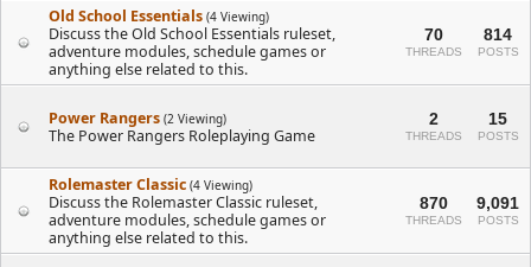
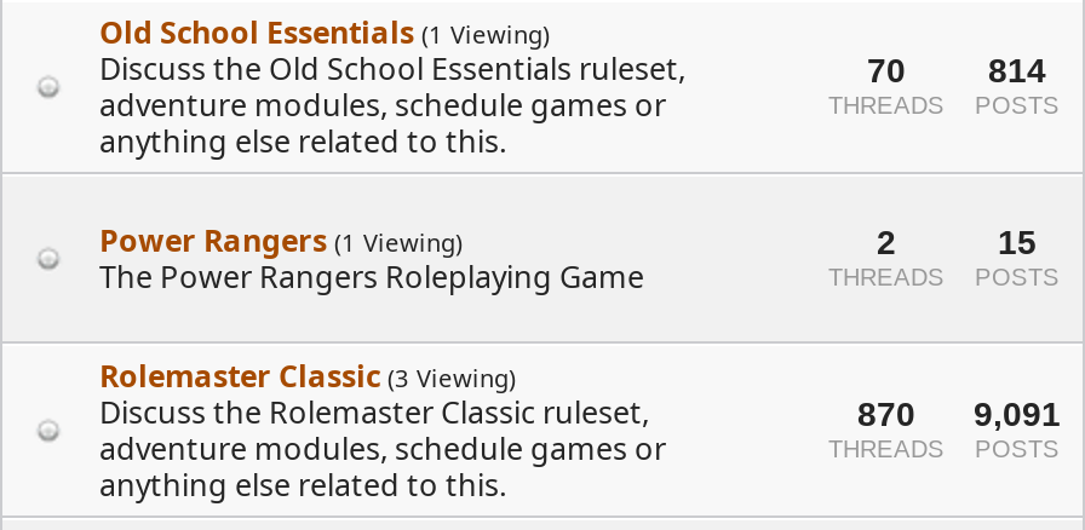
- Old School Essentials (4 Viewing)
+ Old School Essentials (1 Viewing)

- Power Rangers (2 Viewing)
+ Power Rangers (1 Viewing)

- Rolemaster Classic (4 Viewing)
+ Rolemaster Classic (3 Viewing)
